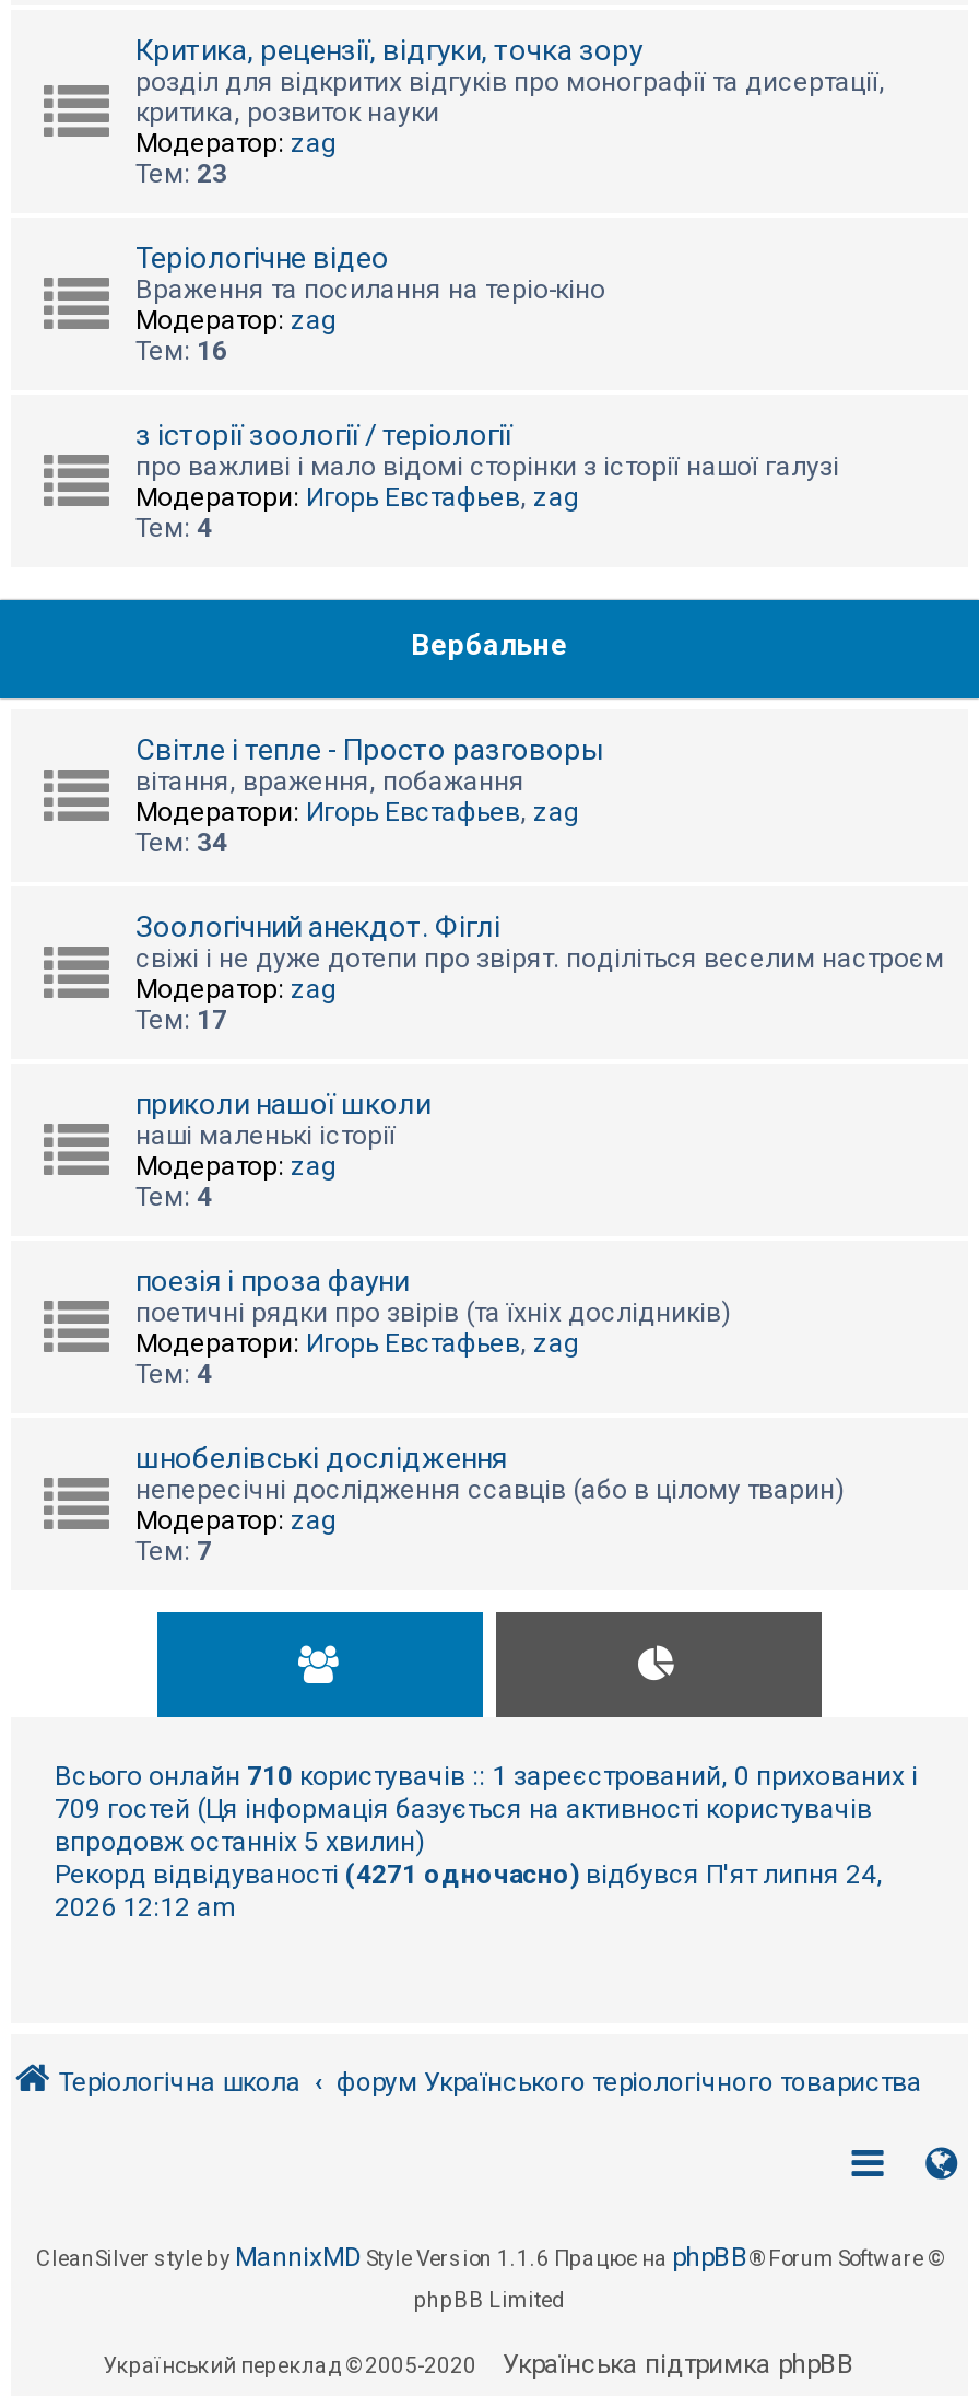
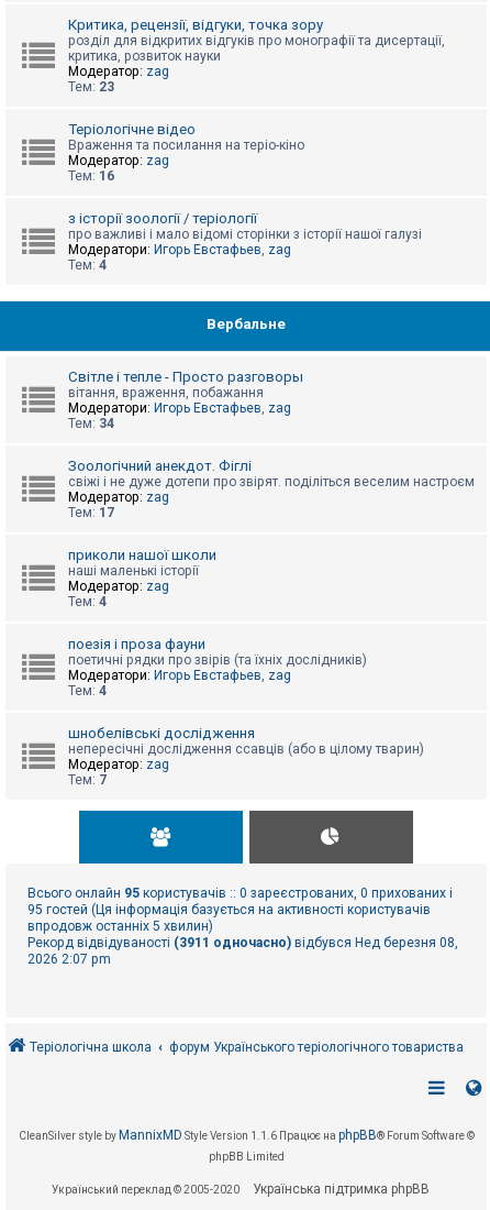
- Всього онлайн 710 користувачів :: 1 зареєстрований, 0 прихованих і
+ Всього онлайн 95 користувачів :: 0 зареєстрованих, 0 прихованих і

- 709 гостей (Ця інформація базується на активності користувачів
+ 95 гостей (Ця інформація базується на активності користувачів

- Рекорд відвідуваності (4271 одночасно) відбувся П'ят липня 24,
- 2026 12:12 am
+ Рекорд відвідуваності (3911 одночасно) відбувся Нед березня 08,
+ 2026 2:07 pm
